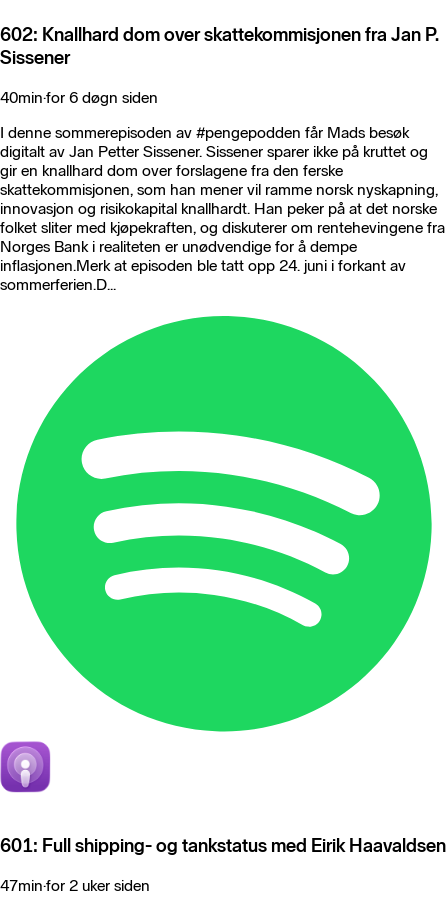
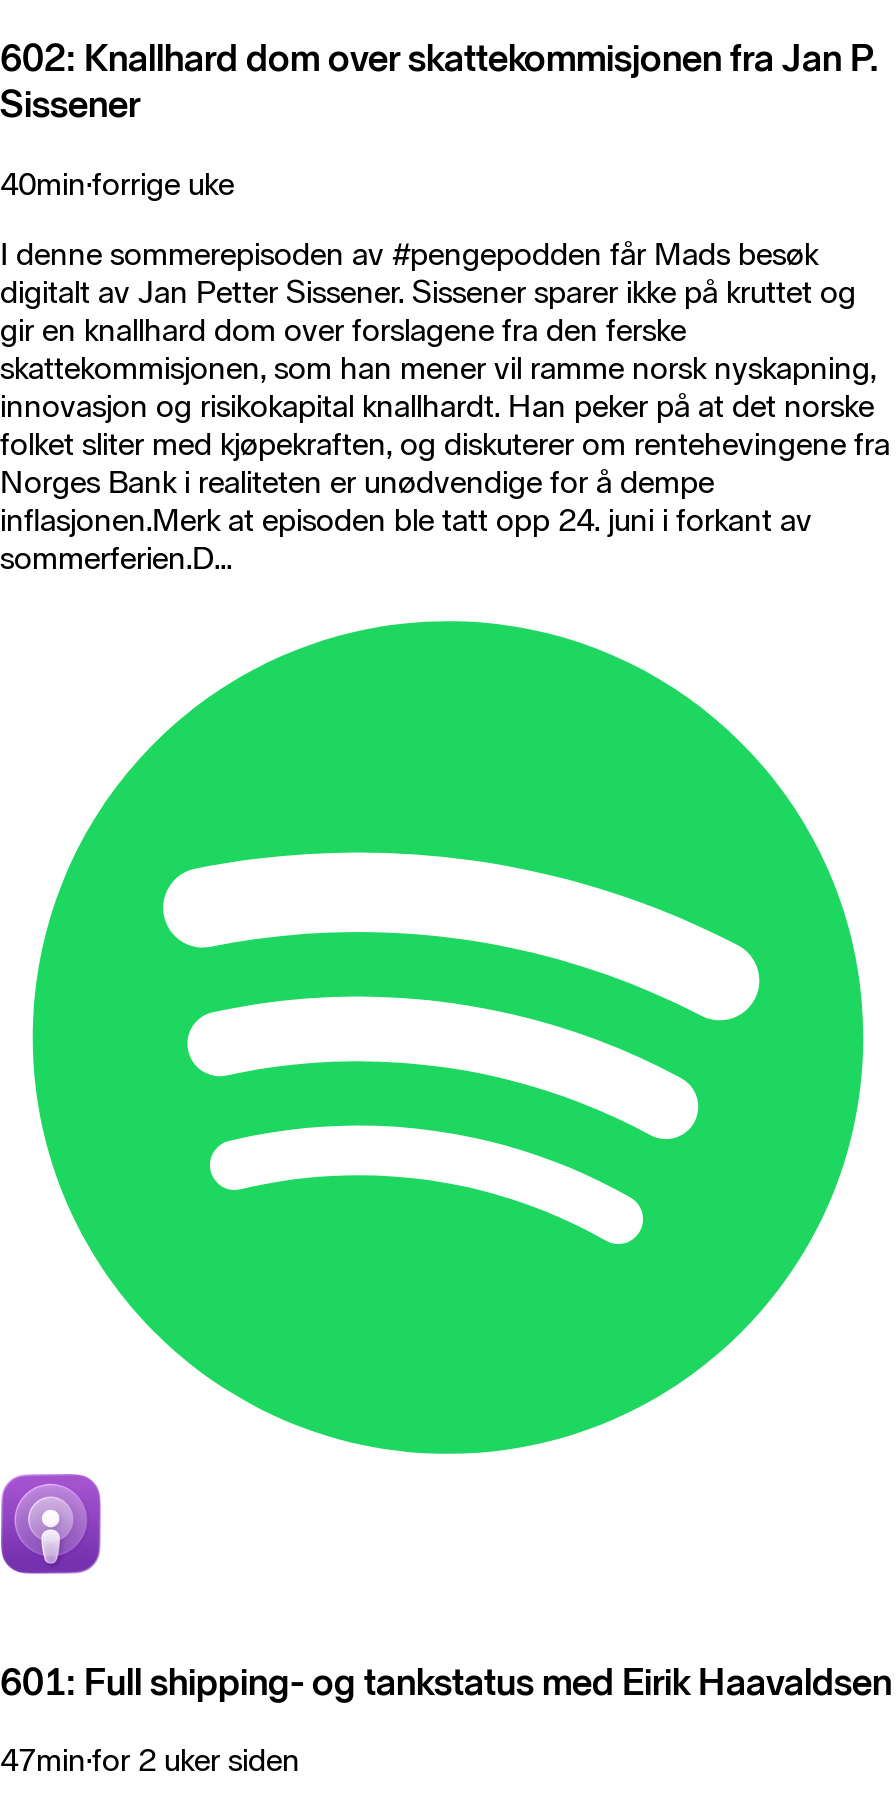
- 40min·for 6 døgn siden
+ 40min·forrige uke
